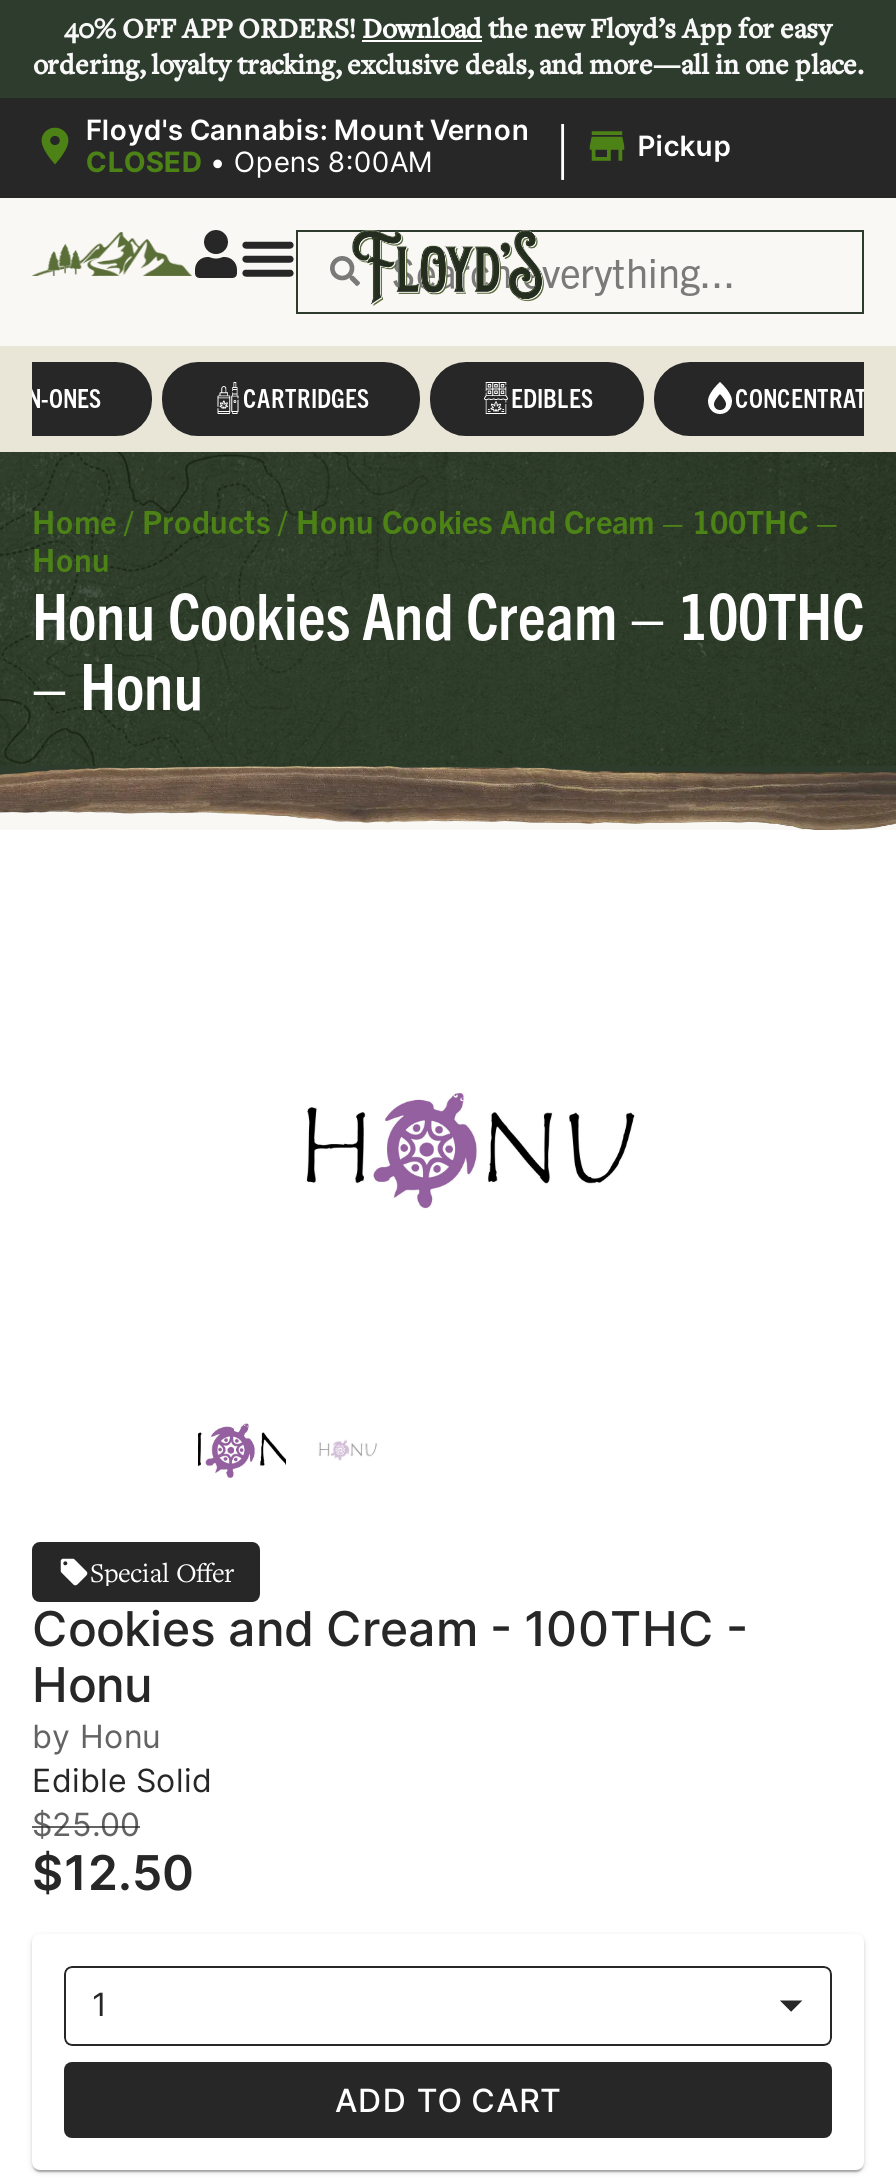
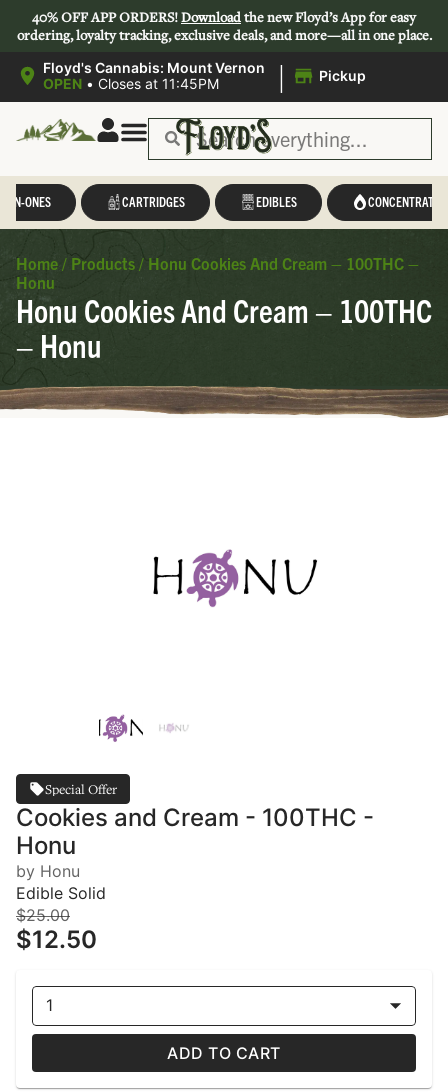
- CLOSED • Opens 8:00AM
+ OPEN • Closes at 11:45PM
